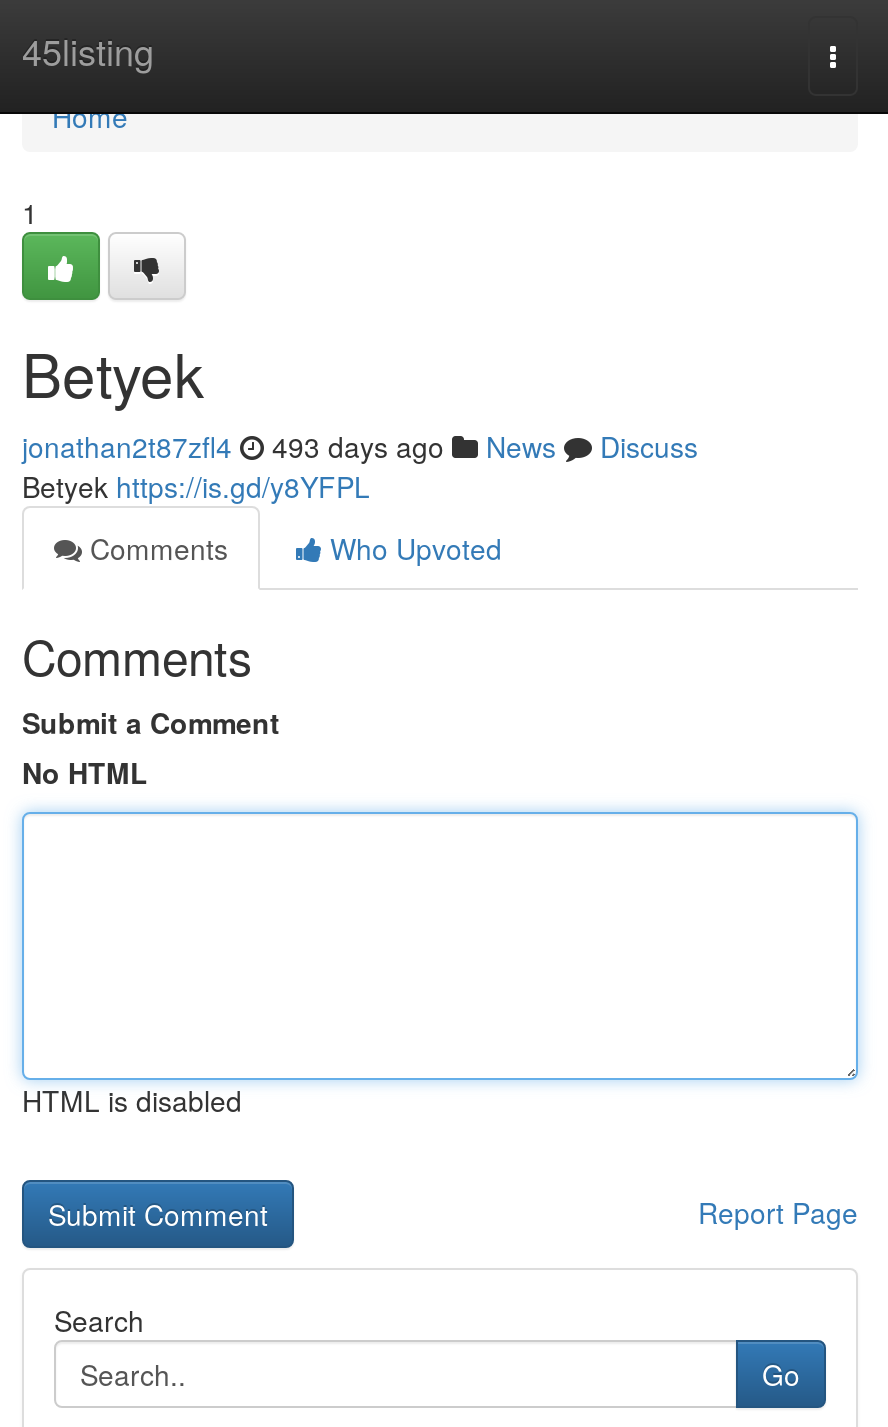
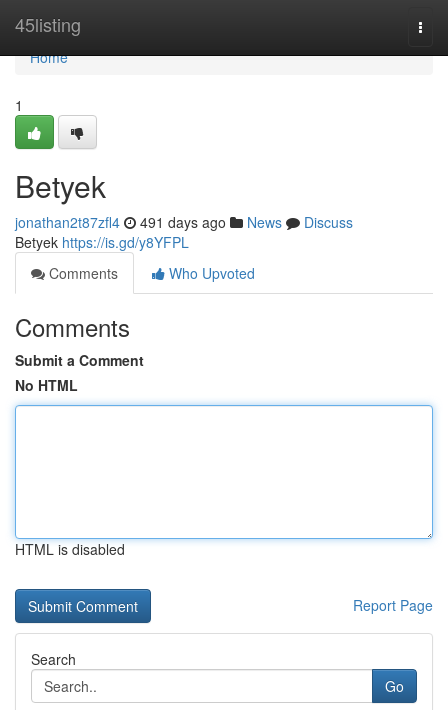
- jonathan2t87zfl4 493 days ago News Discuss
+ jonathan2t87zfl4 491 days ago News Discuss
